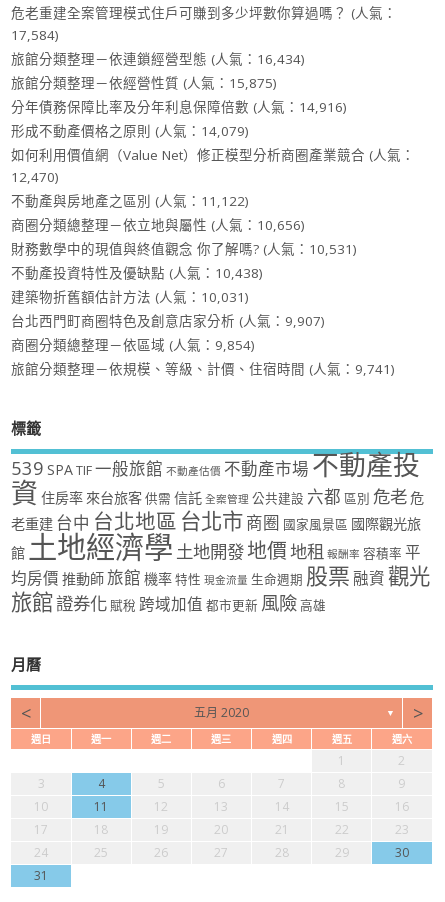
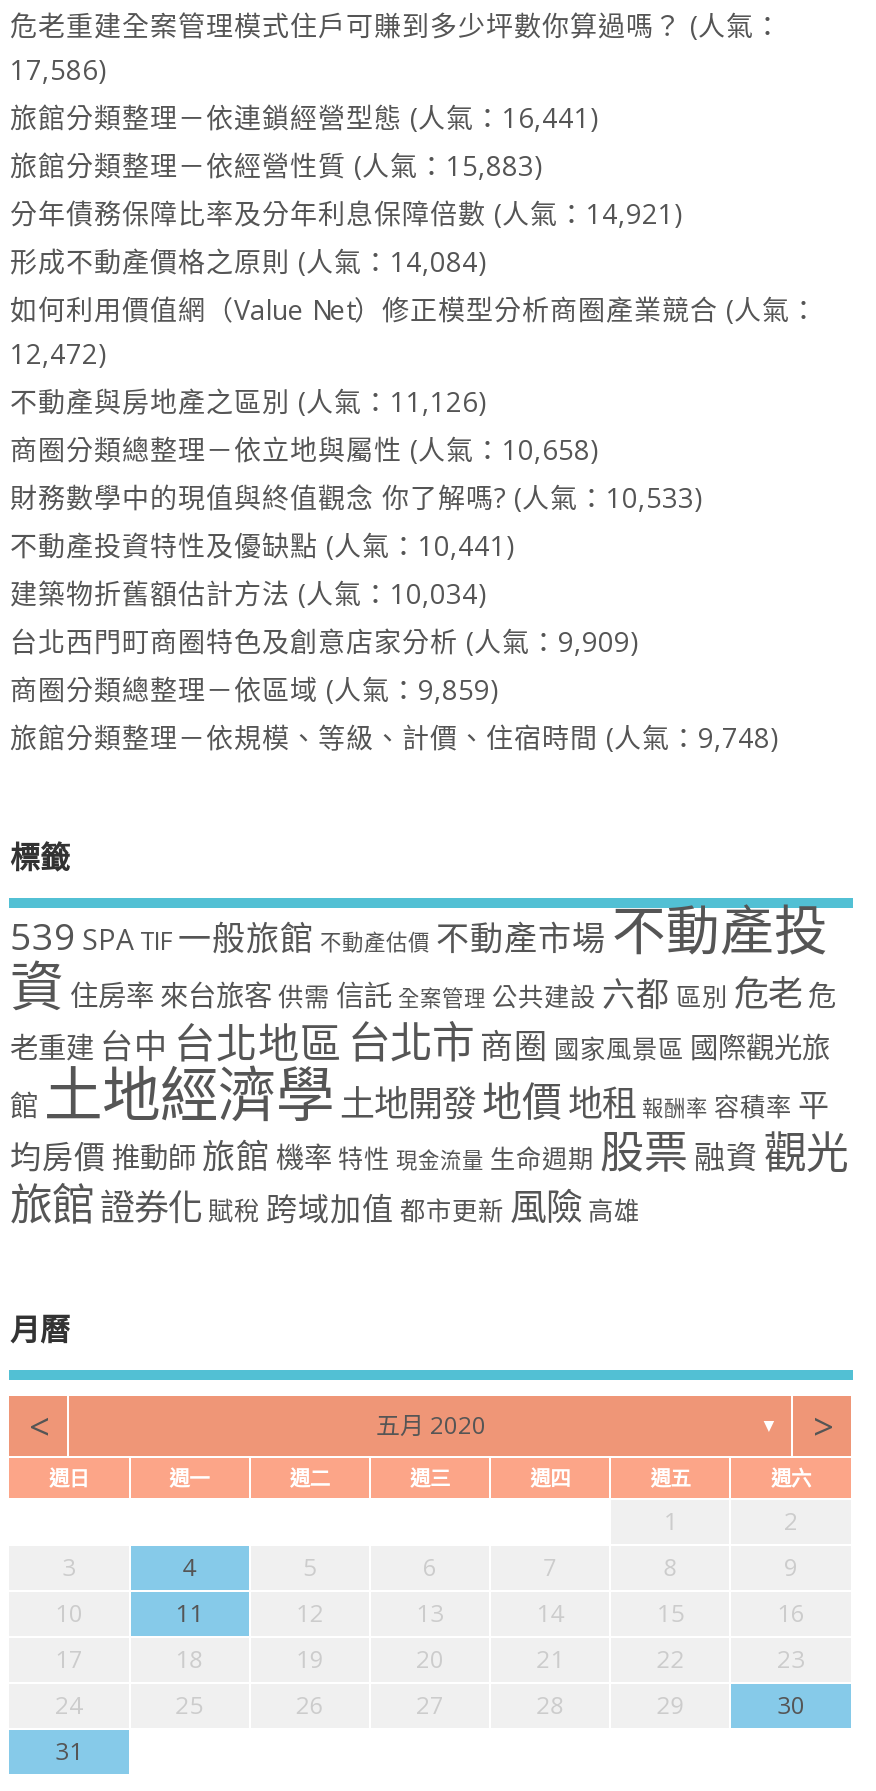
- 17,584)
+ 17,586)

- 旅館分類整理－依連鎖經營型態(人氣：16,434)
+ 旅館分類整理－依連鎖經營型態(人氣：16,441)

- 旅館分類整理－依經營性質(人氣：15,875)
+ 旅館分類整理－依經營性質(人氣：15,883)

- 分年債務保障比率及分年利息保障倍數(人氣：14,916)
+ 分年債務保障比率及分年利息保障倍數(人氣：14,921)

- 形成不動產價格之原則(人氣：14,079)
+ 形成不動產價格之原則(人氣：14,084)

- 12,470)
+ 12,472)

- 不動產與房地產之區別(人氣：11,122)
+ 不動產與房地產之區別(人氣：11,126)

- 商圈分類總整理－依立地與屬性(人氣：10,656)
+ 商圈分類總整理－依立地與屬性(人氣：10,658)

- 財務數學中的現值與終值觀念 你了解嗎? (人氣：10,531)
+ 財務數學中的現值與終值觀念 你了解嗎? (人氣：10,533)

- 不動產投資特性及優缺點(人氣：10,438)
+ 不動產投資特性及優缺點(人氣：10,441)

- 建築物折舊額估計方法(人氣：10,031)
+ 建築物折舊額估計方法(人氣：10,034)

- 台北西門町商圈特色及創意店家分析(人氣：9,907)
+ 台北西門町商圈特色及創意店家分析(人氣：9,909)

- 商圈分類總整理－依區域(人氣：9,854)
+ 商圈分類總整理－依區域(人氣：9,859)

- 旅館分類整理－依規模、等級、計價、住宿時間(人氣：9,741)
+ 旅館分類整理－依規模、等級、計價、住宿時間(人氣：9,748)
